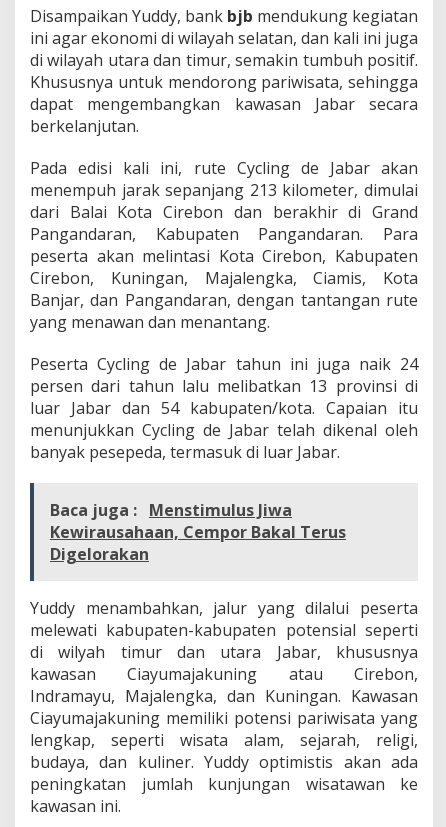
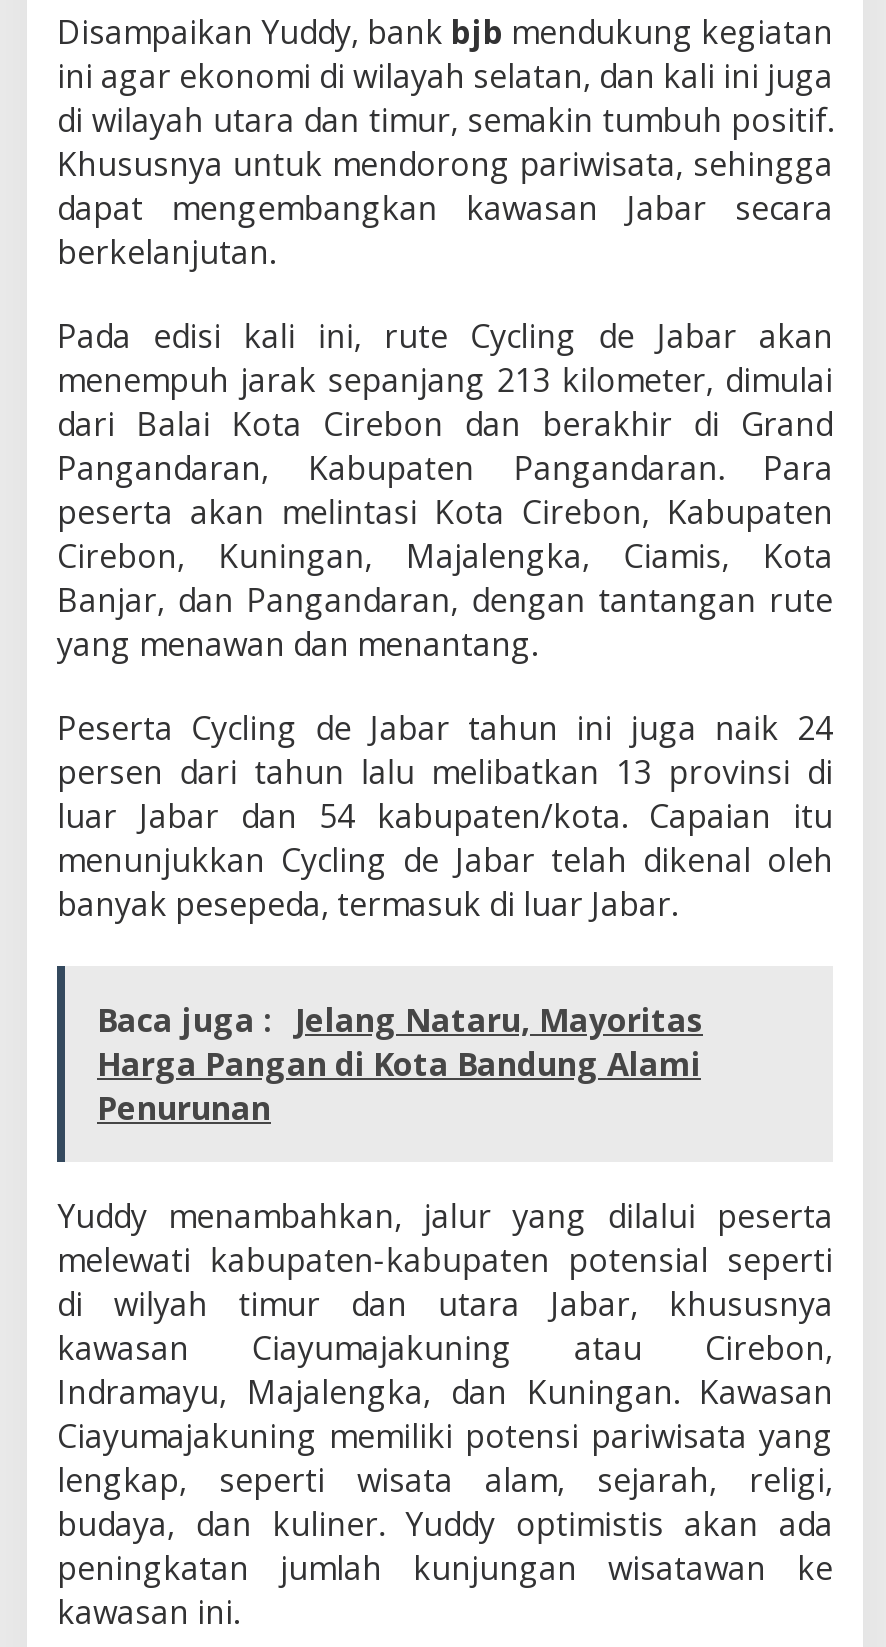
- Baca juga : Menstimulus Jiwa
- Kewirausahaan, Cempor Bakal Terus
- Digelorakan
+ Baca juga : Jelang Nataru, Mayoritas
+ Harga Pangan di Kota Bandung Alami
+ Penurunan
